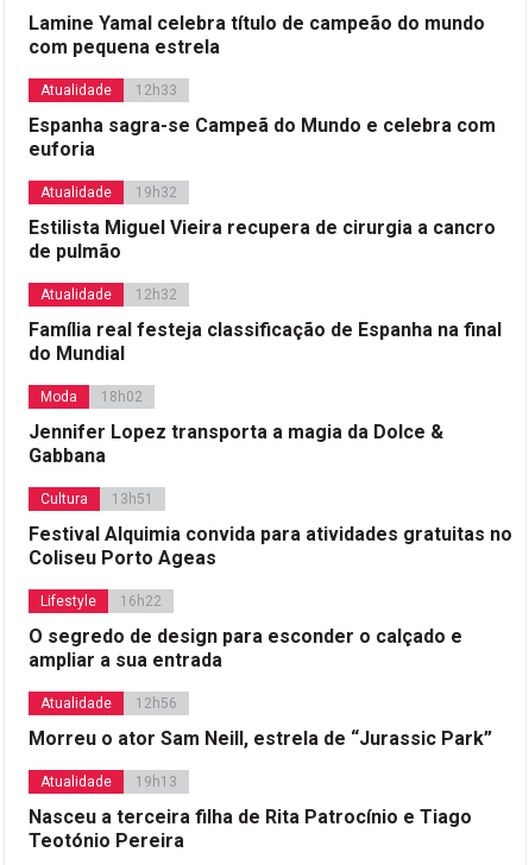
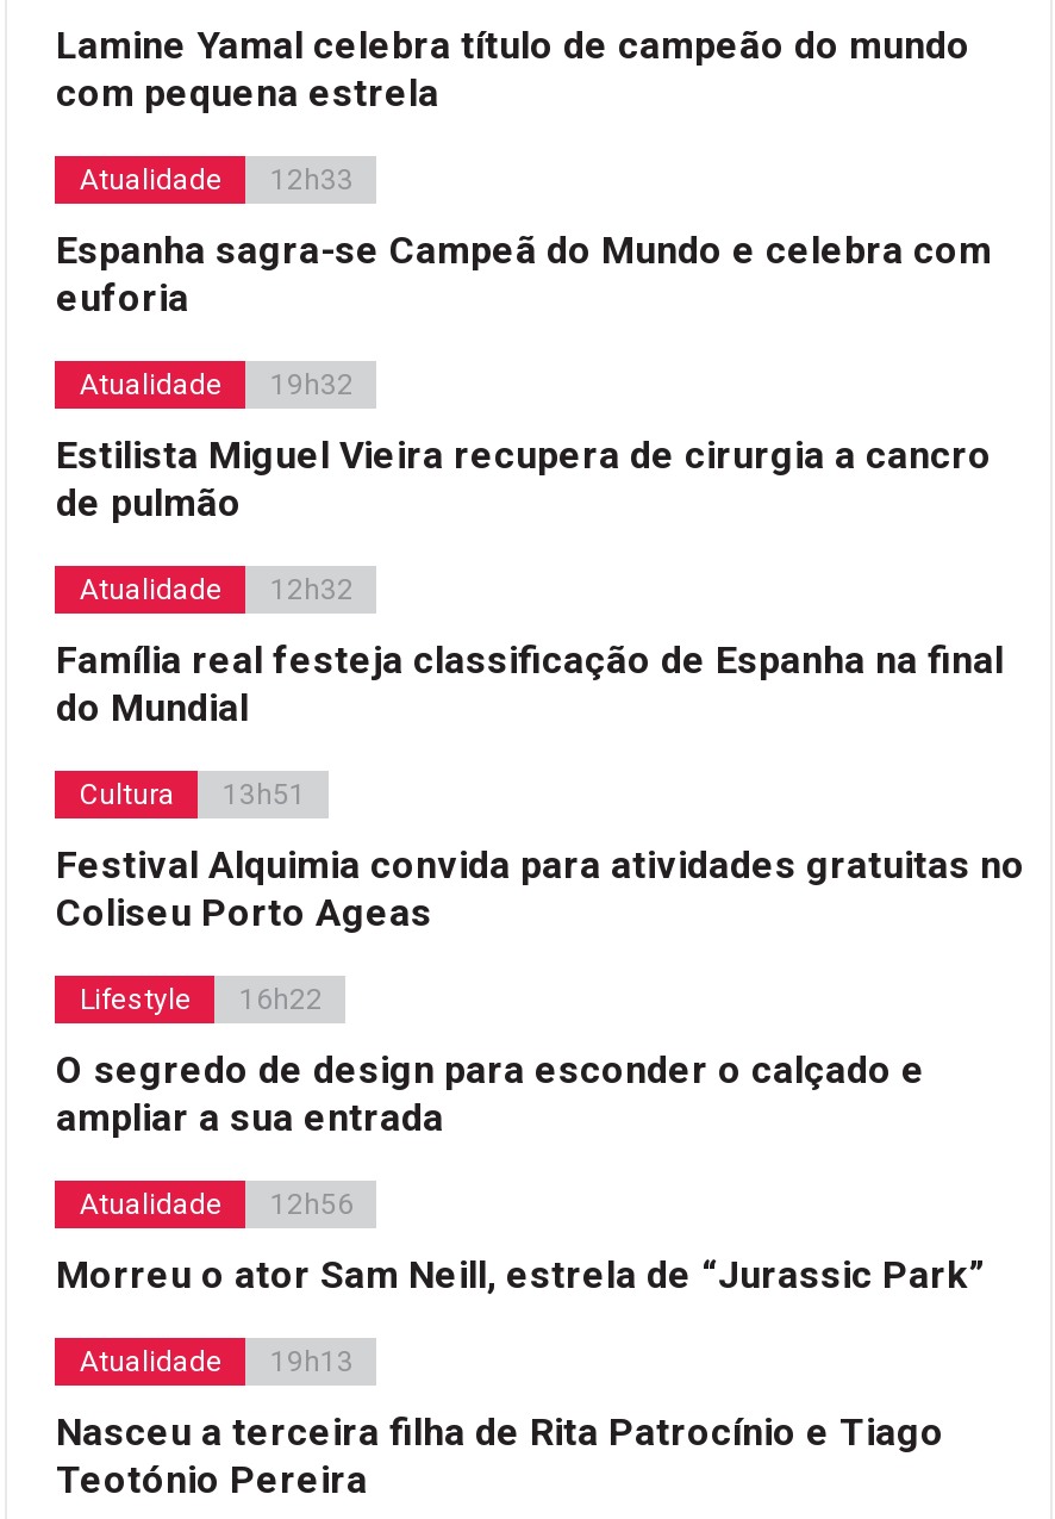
- Moda
- 18h02
- Jennifer Lopez transporta a magia da Dolce &
- Gabbana
